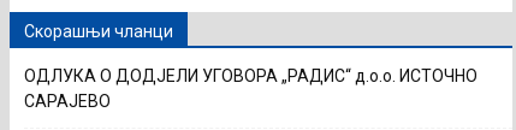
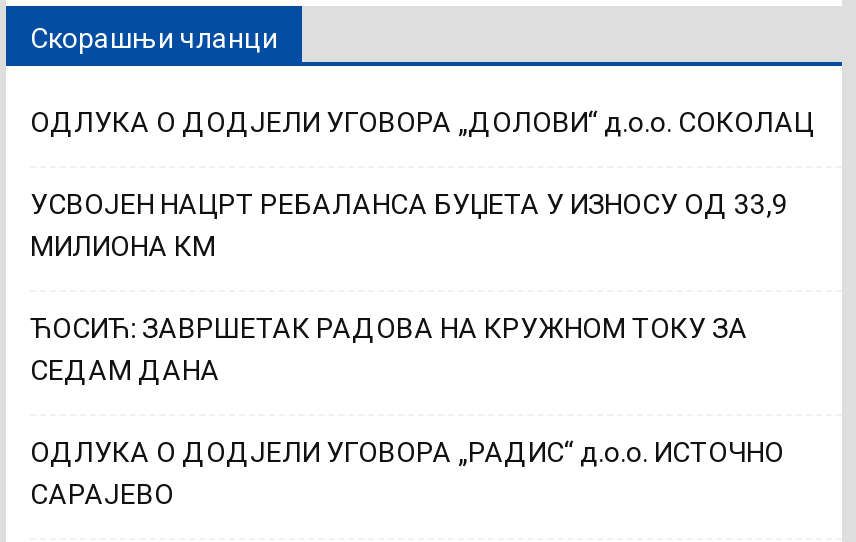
+ ОДЛУКА О ДОДЈЕЛИ УГОВОРА „ДОЛОВИ“ д.о.о. СОКОЛАЦ
+ УСВОЈЕН НАЦРТ РЕБАЛАНСА БУЏЕТА У ИЗНОСУ ОД 33,9
+ МИЛИОНА КМ
+ ЋОСИЋ: ЗАВРШЕТАК РАДОВА НА КРУЖНОМ ТОКУ ЗА
+ СЕДАМ ДАНА
